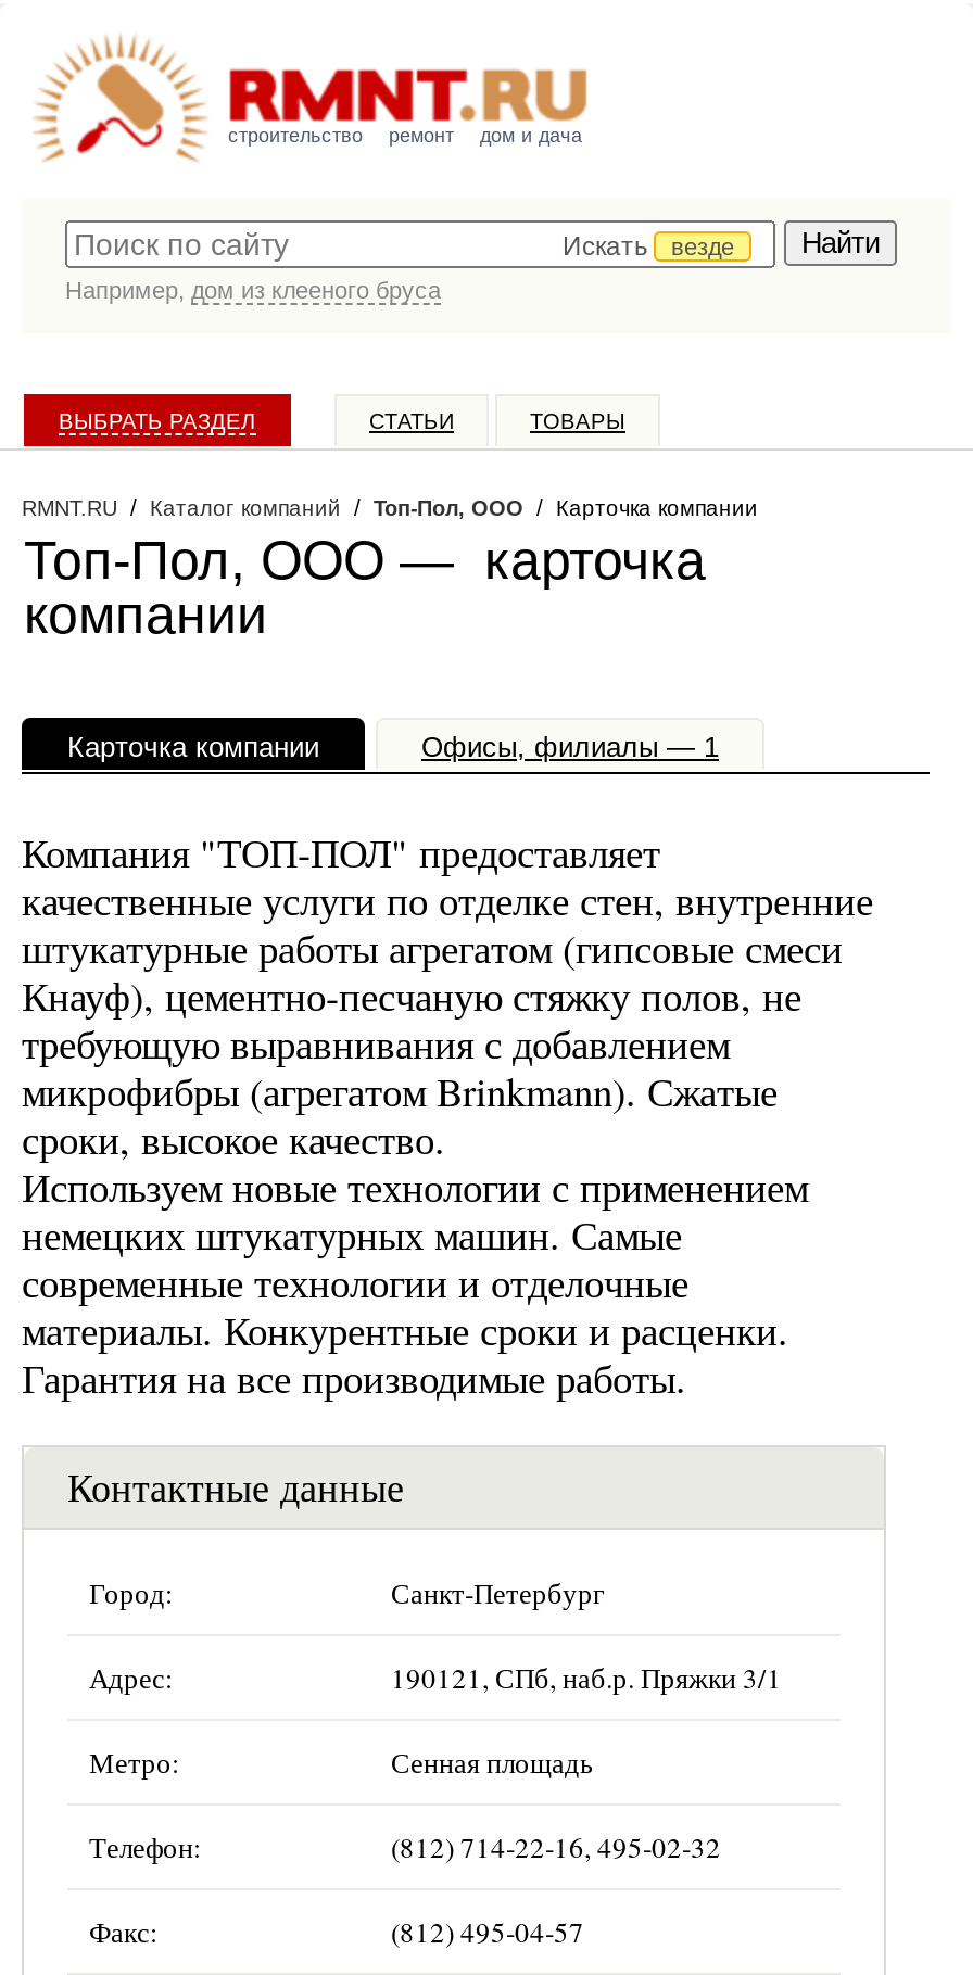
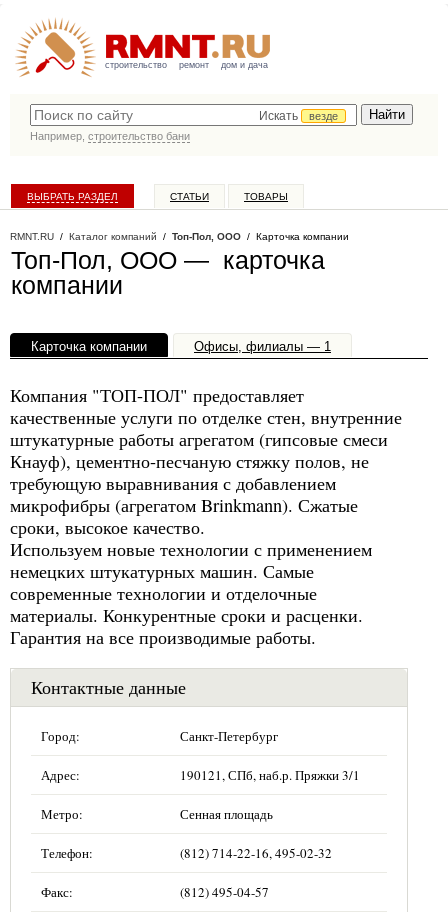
- Например, дом из клееного бруса
+ Например, строительство бани
